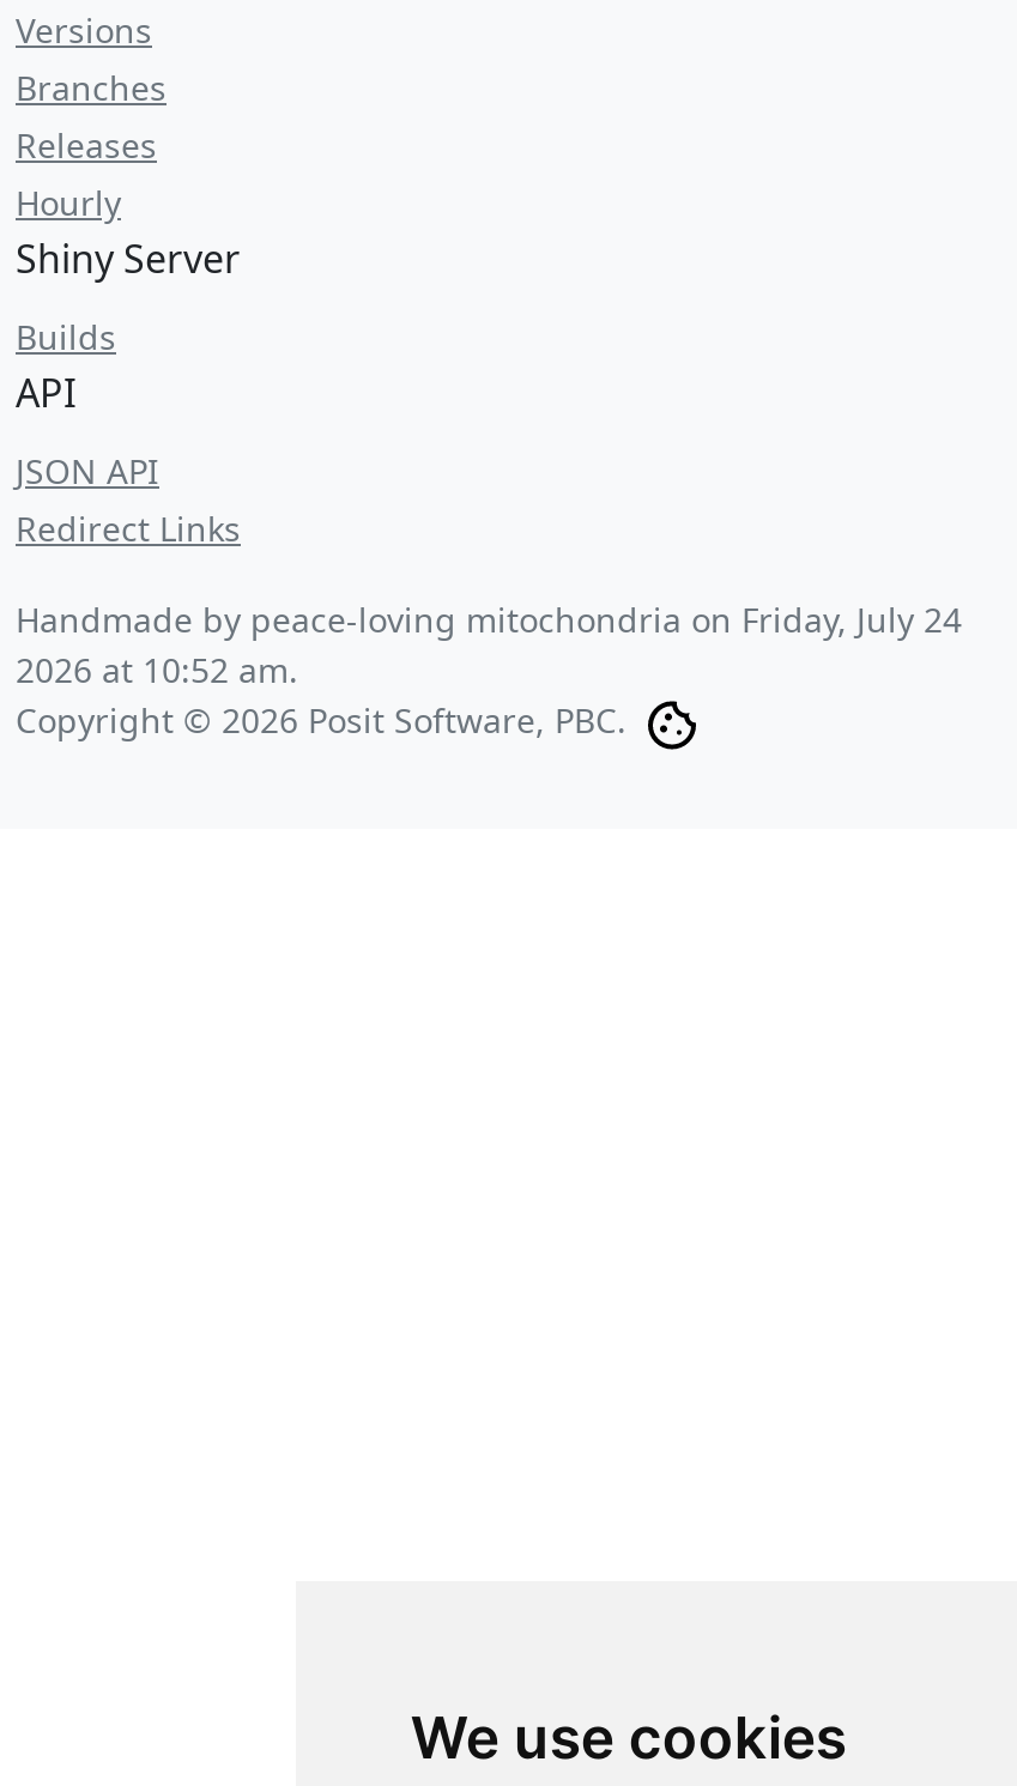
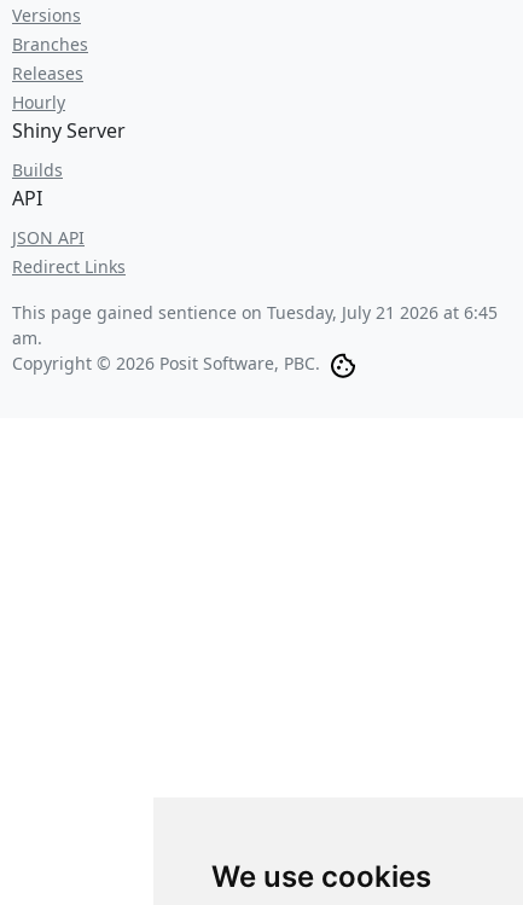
- Handmade by peace-loving mitochondria on Friday, July 24
- 2026 at 10:52 am.
+ This page gained sentience on Tuesday, July 21 2026 at 6:45
+ am.
